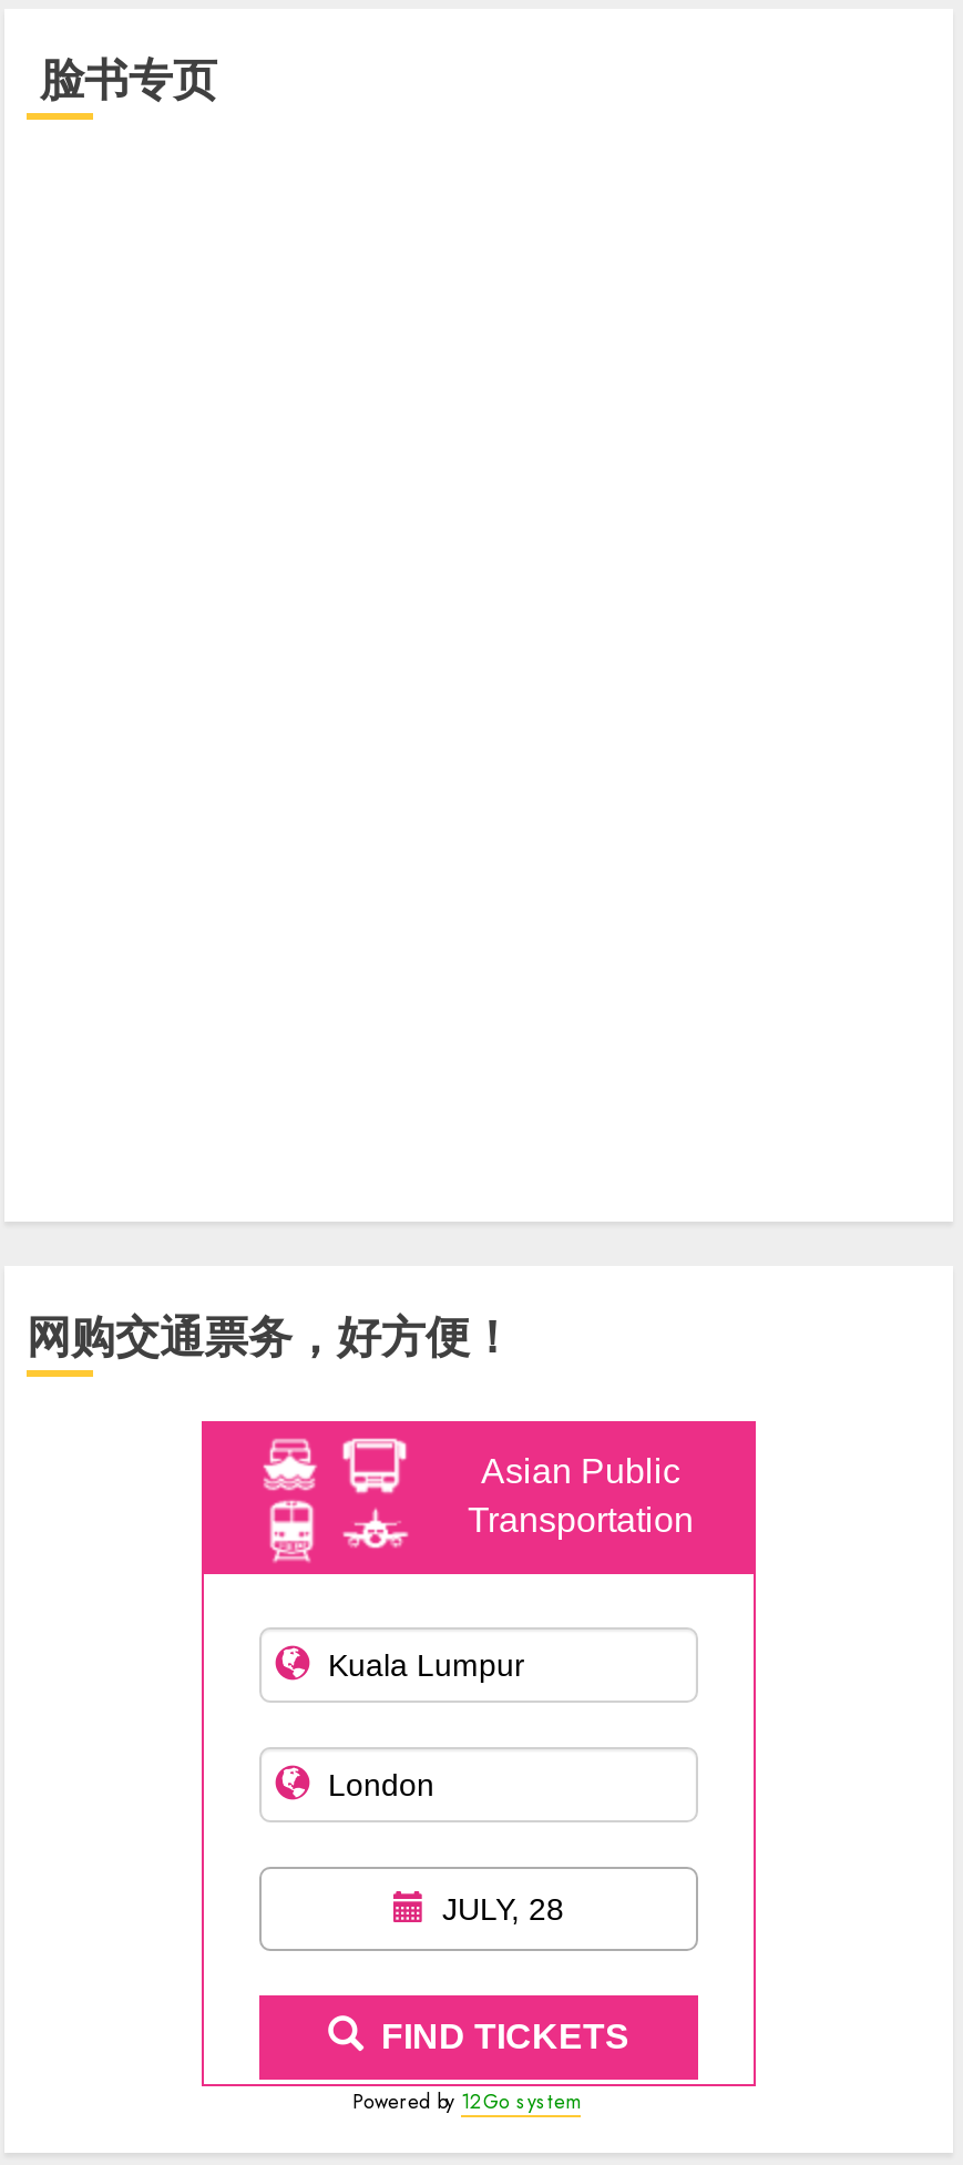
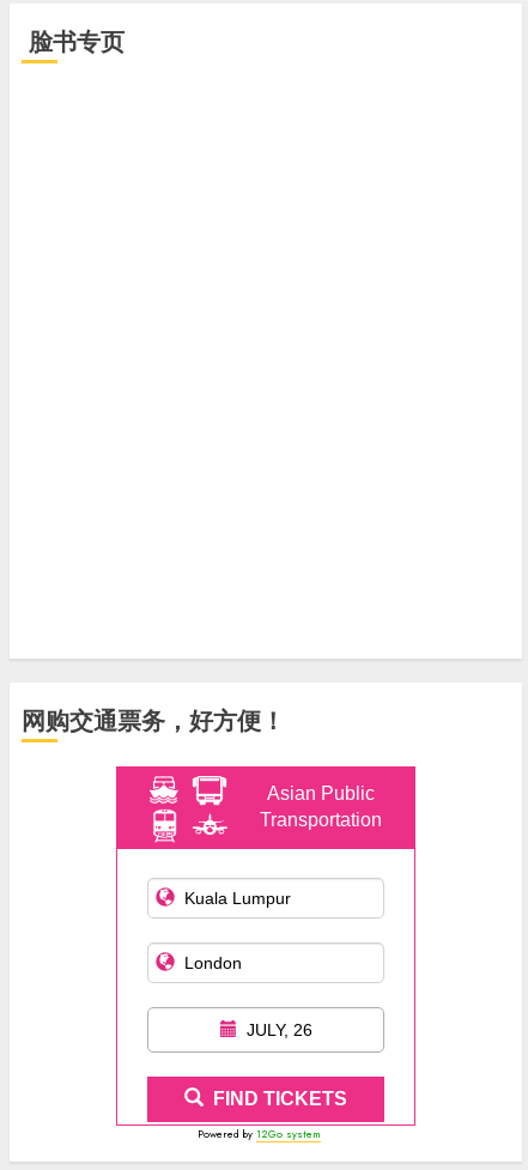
- JULY, 28
+ JULY, 26
